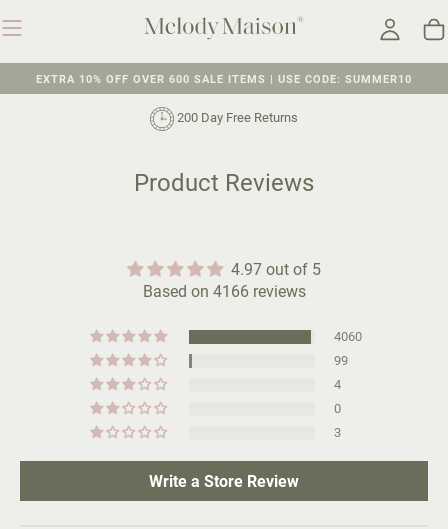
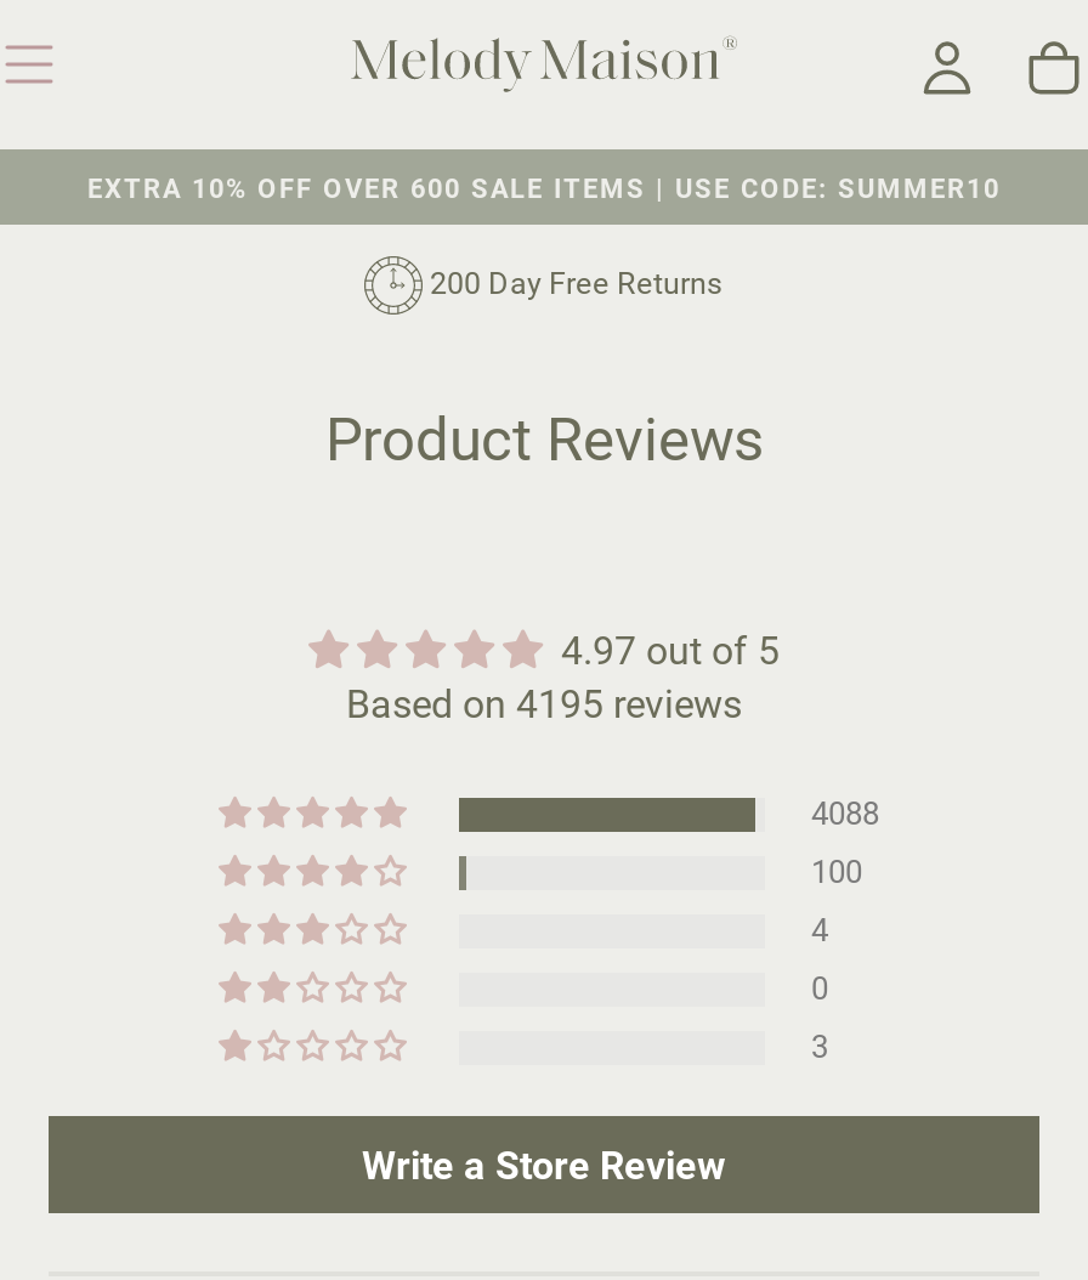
- Based on 4166 reviews
+ Based on 4195 reviews

- 4060
+ 4088

- 99
+ 100
